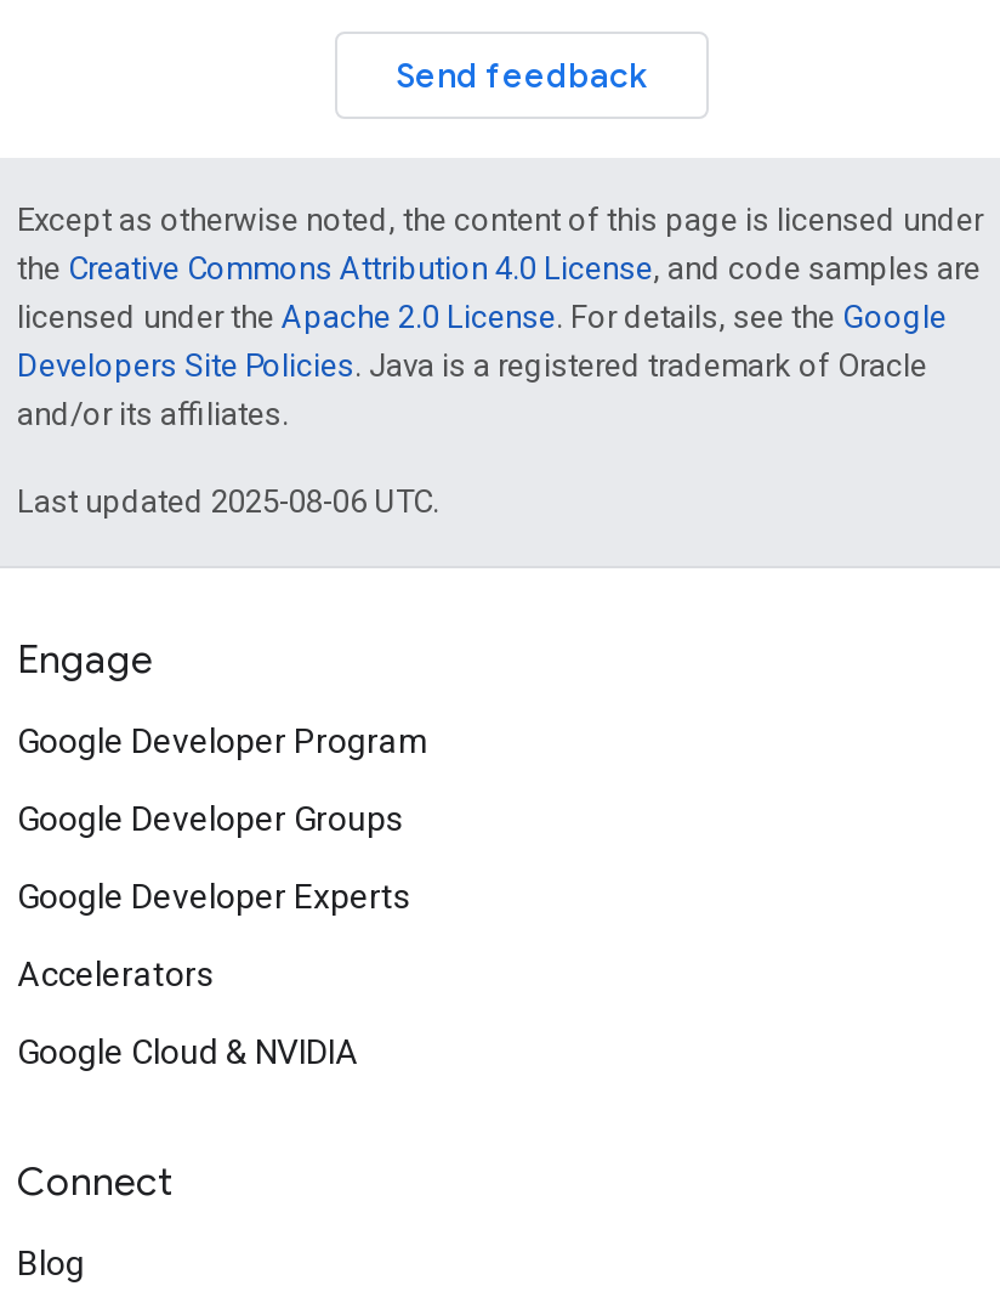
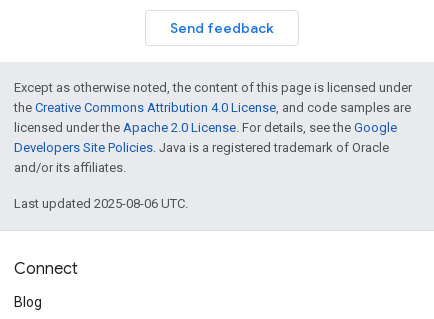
- Engage
- Google Developer Program
- Google Developer Groups
- Google Developer Experts
- Accelerators
- Google Cloud & NVIDIA
